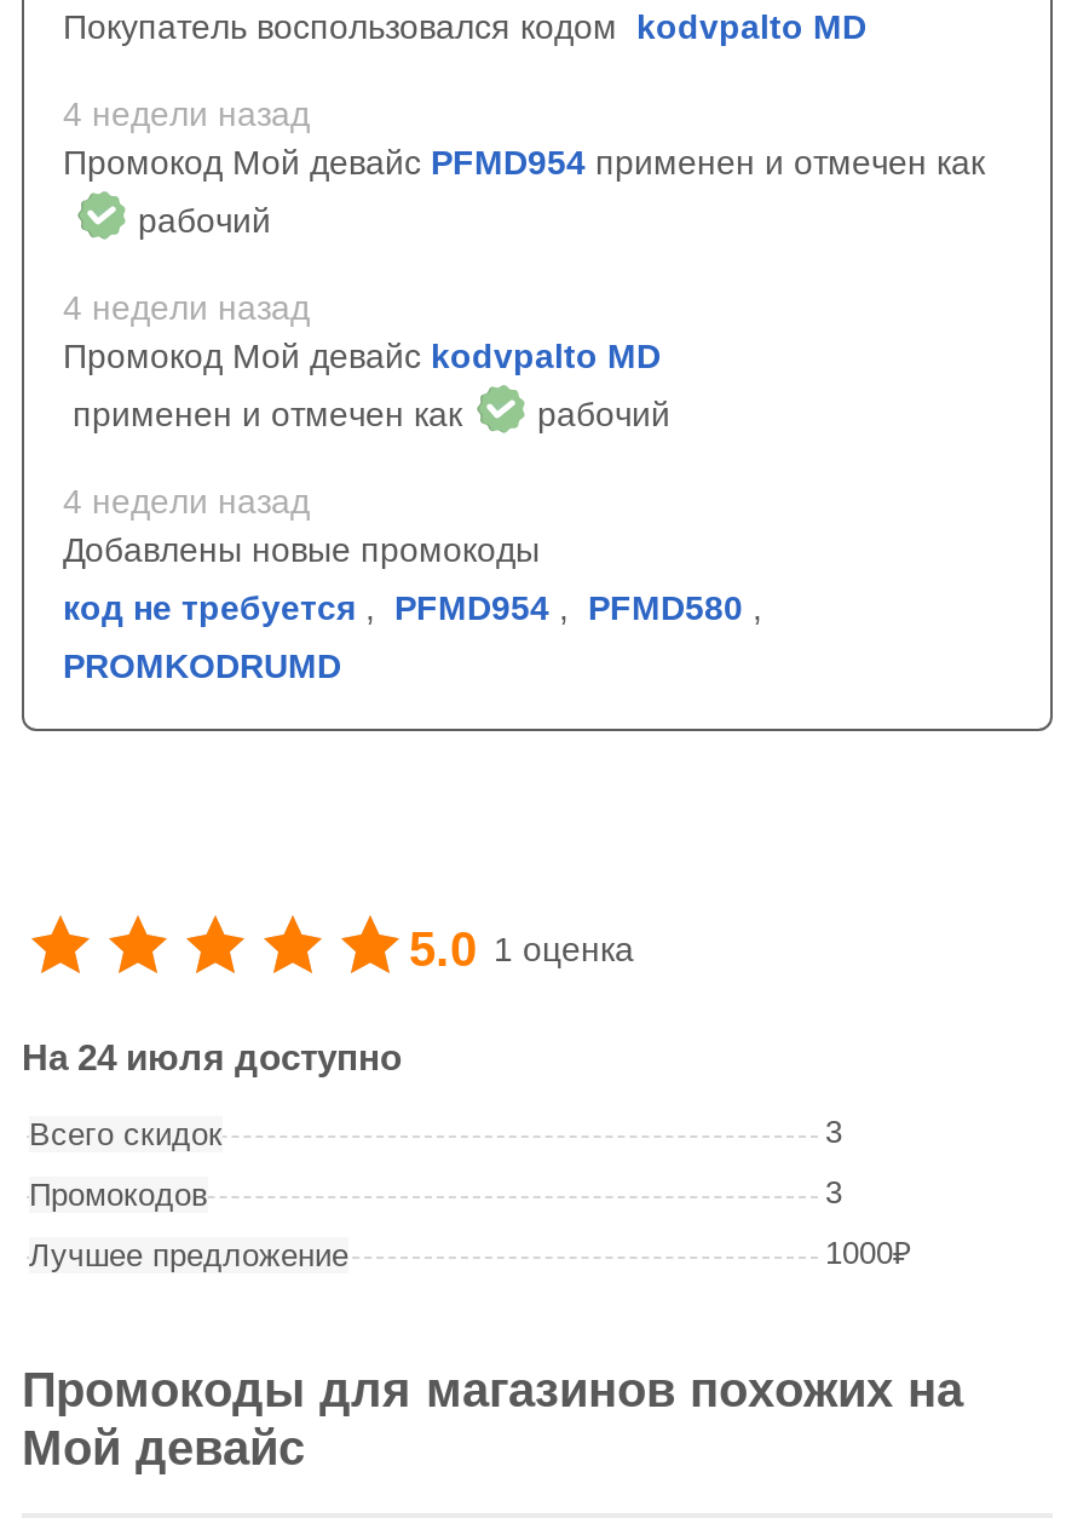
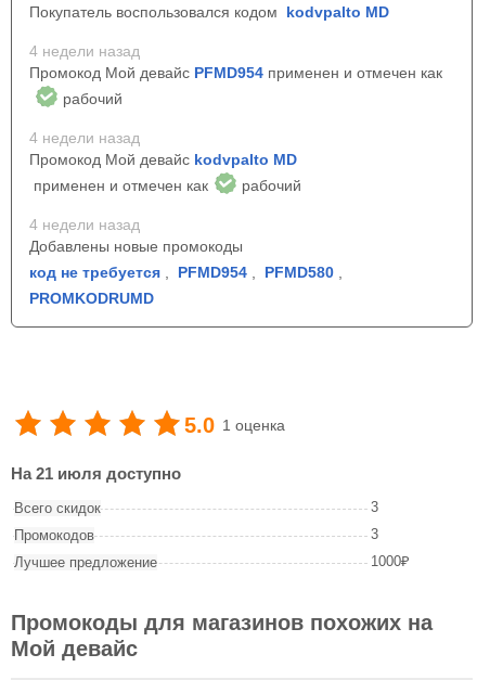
- На 24 июля доступно
+ На 21 июля доступно
